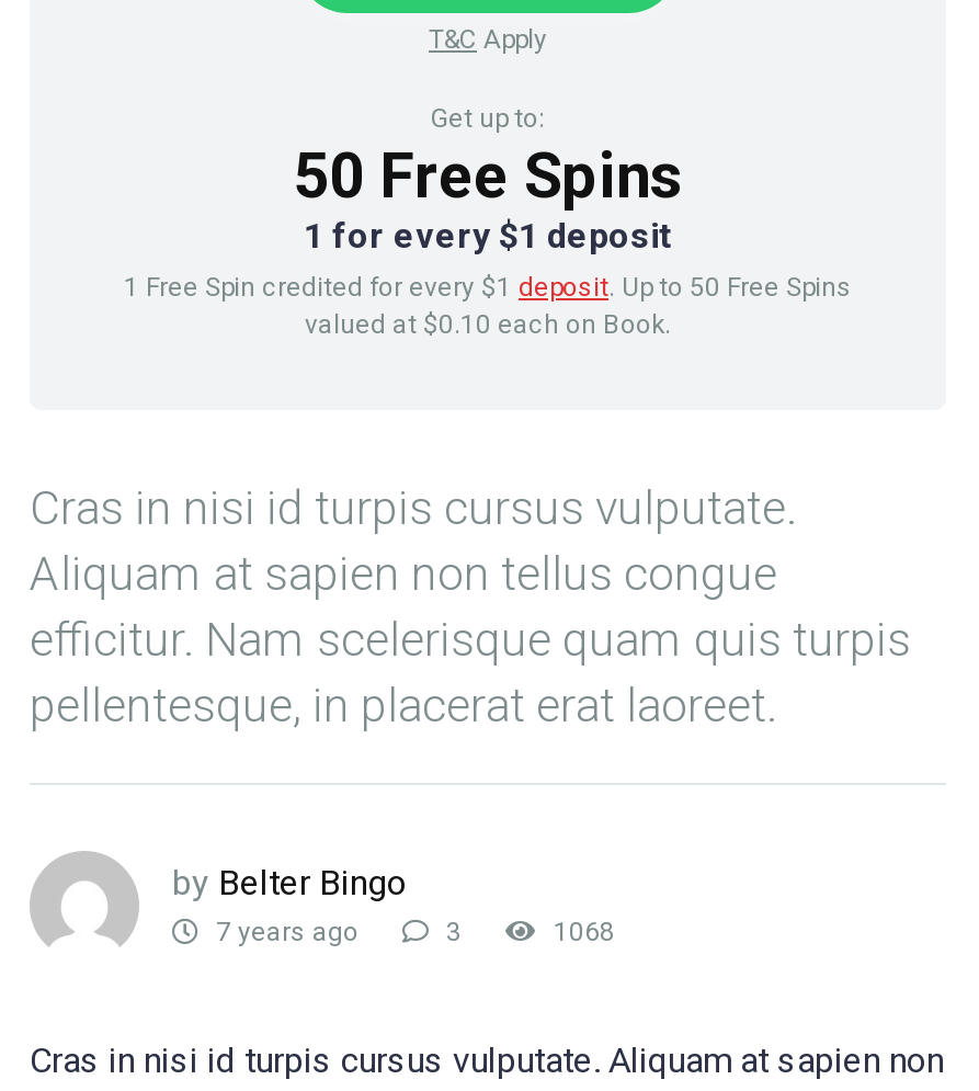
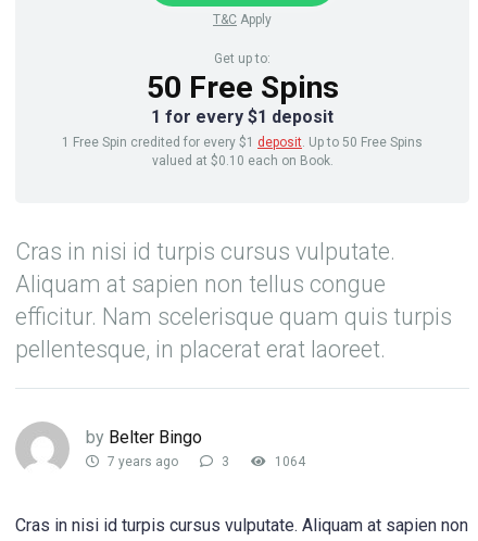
- 1068
+ 1064
